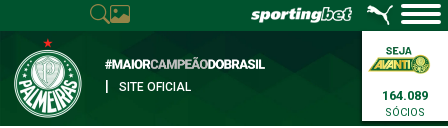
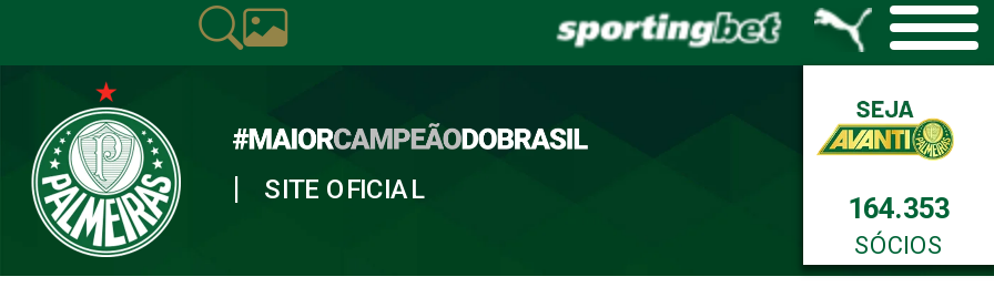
- 164.089
+ 164.353
